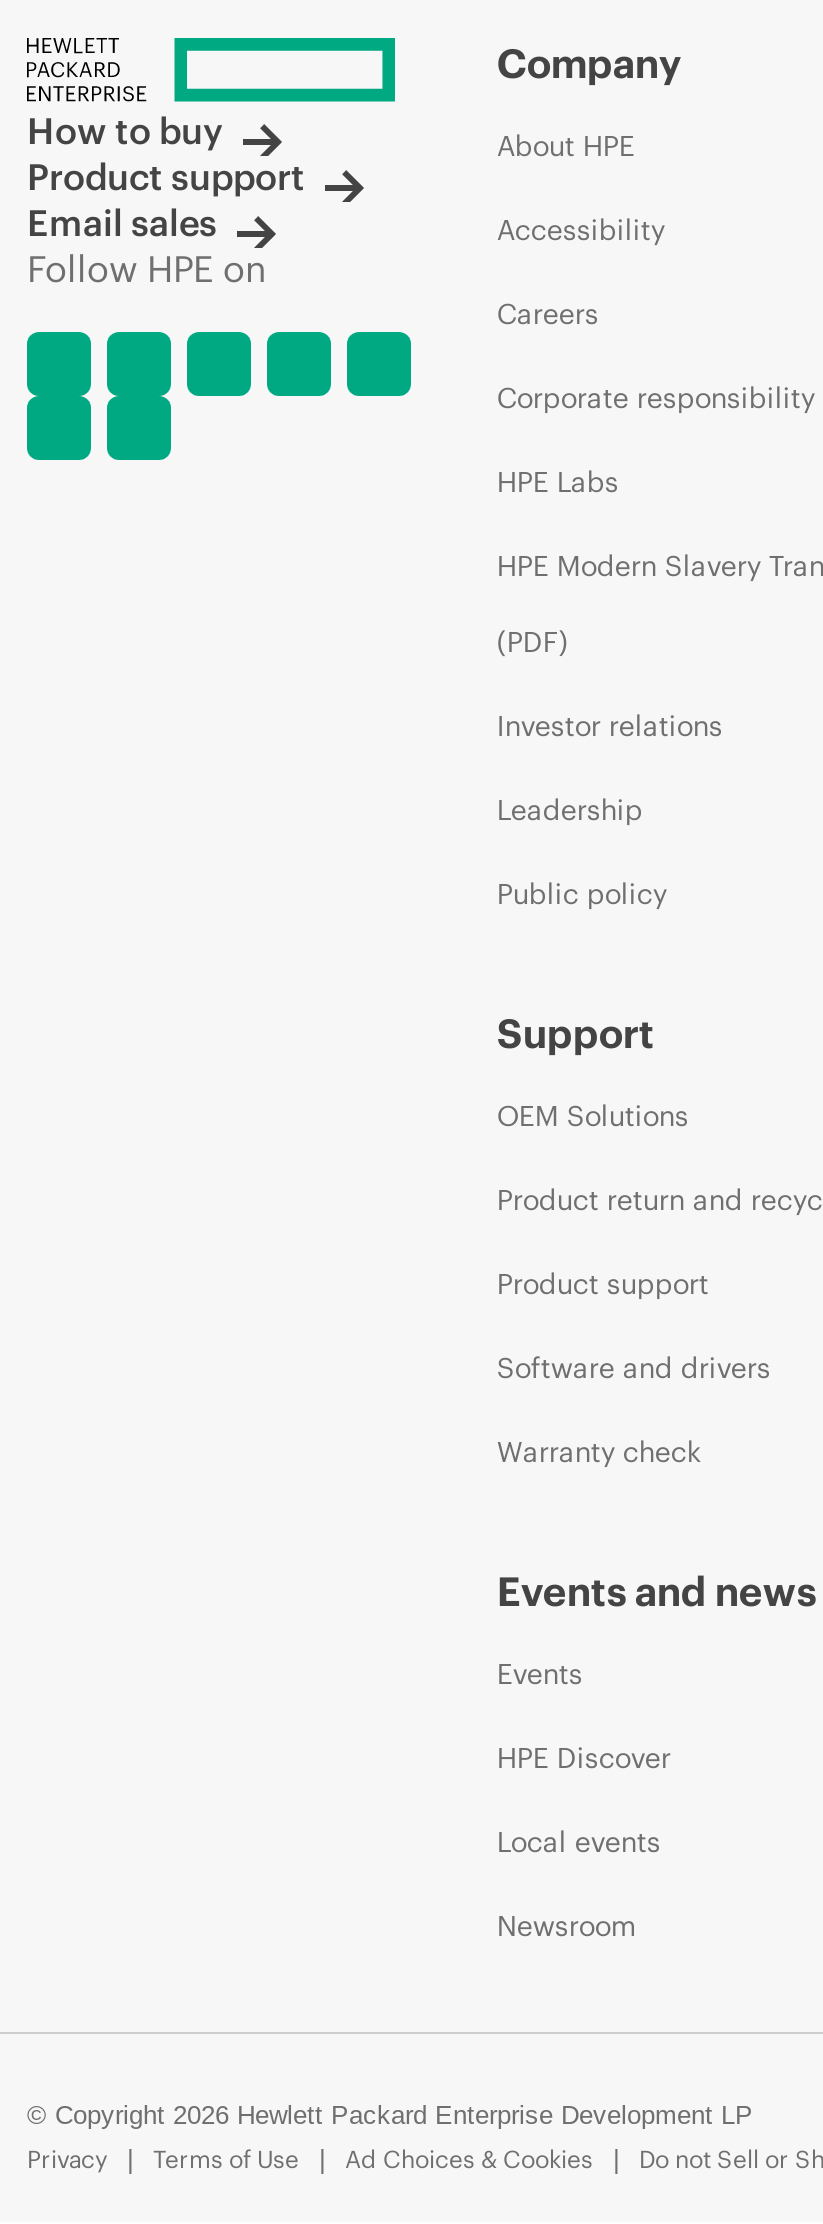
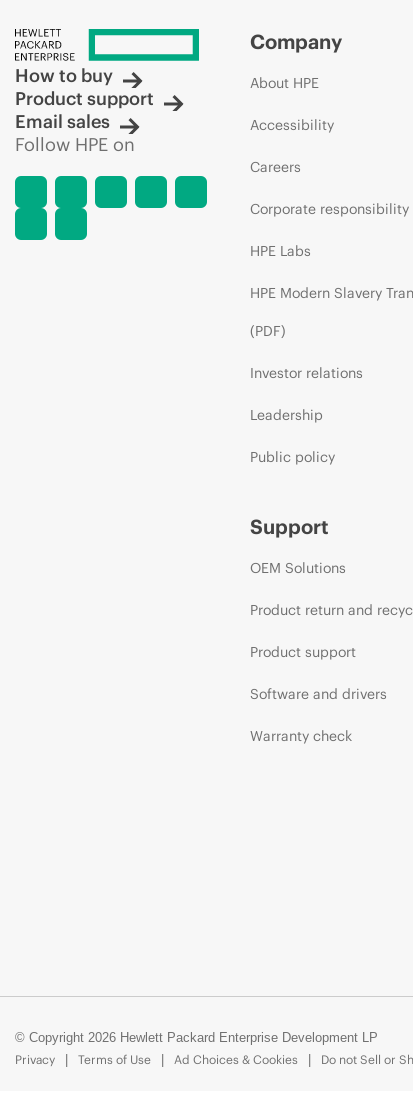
- Events and news
- Events
- HPE Discover
- Local events
- Newsroom
